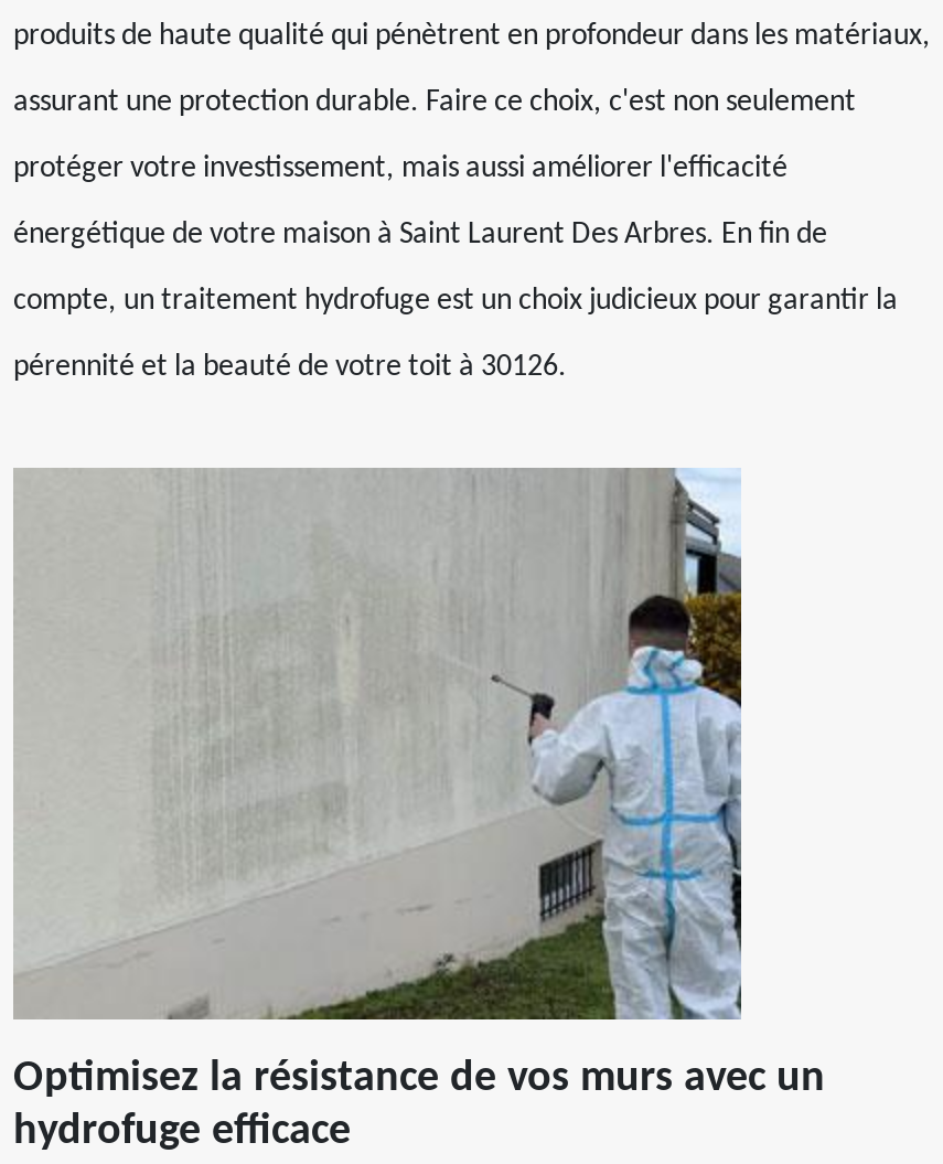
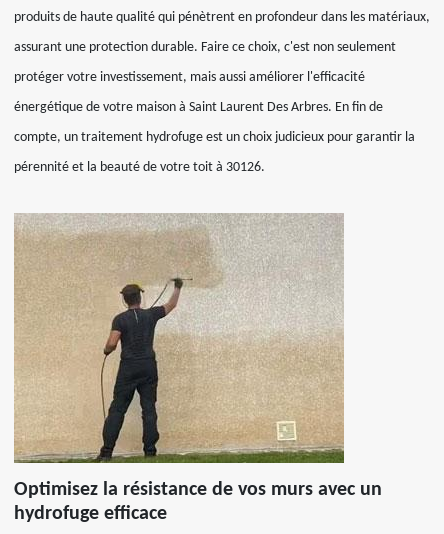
- [image]
+ [image]
